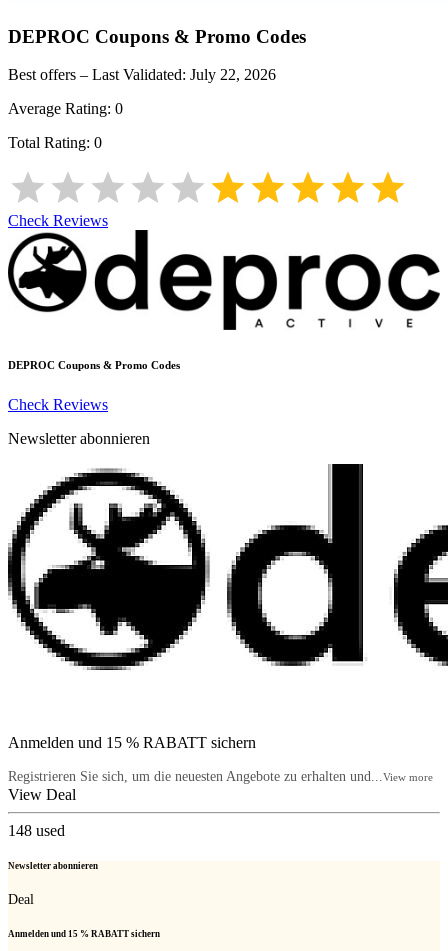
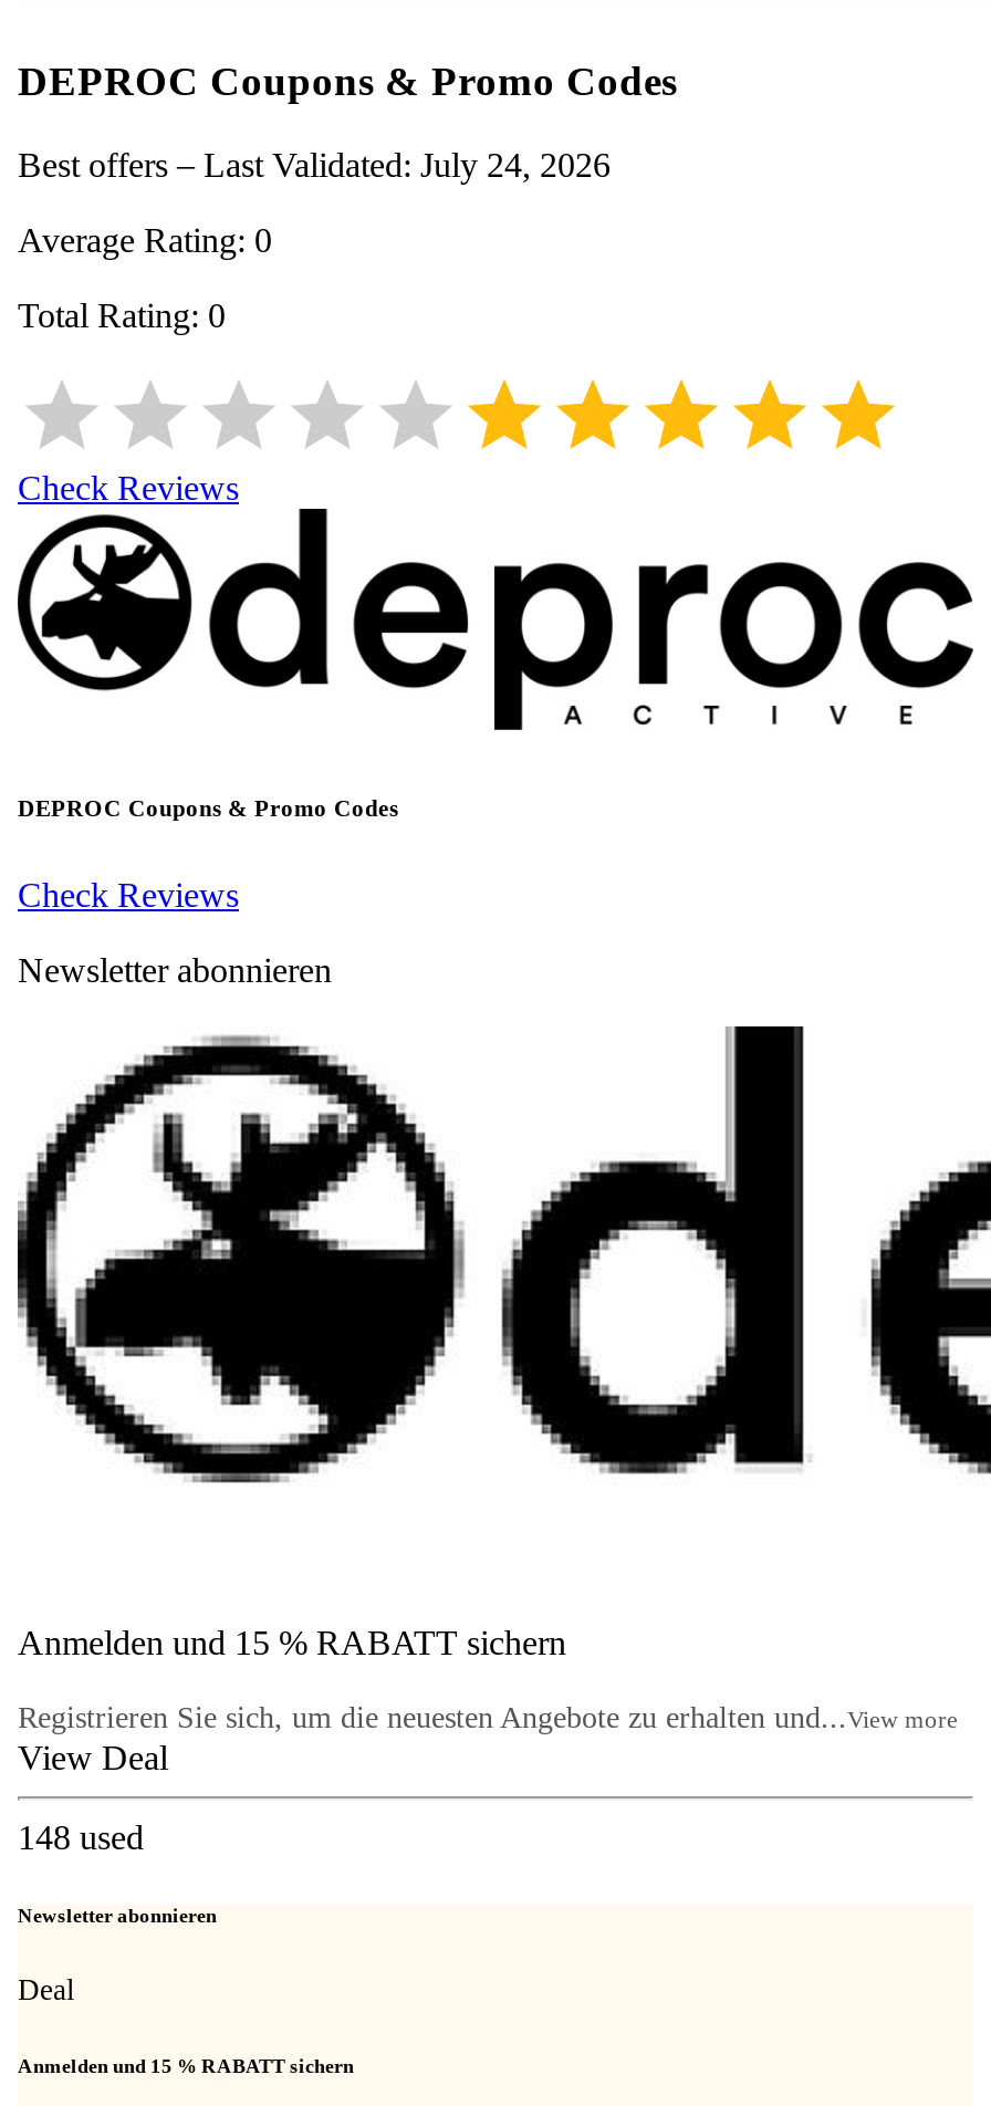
- Best offers – Last Validated: July 22, 2026
+ Best offers – Last Validated: July 24, 2026
